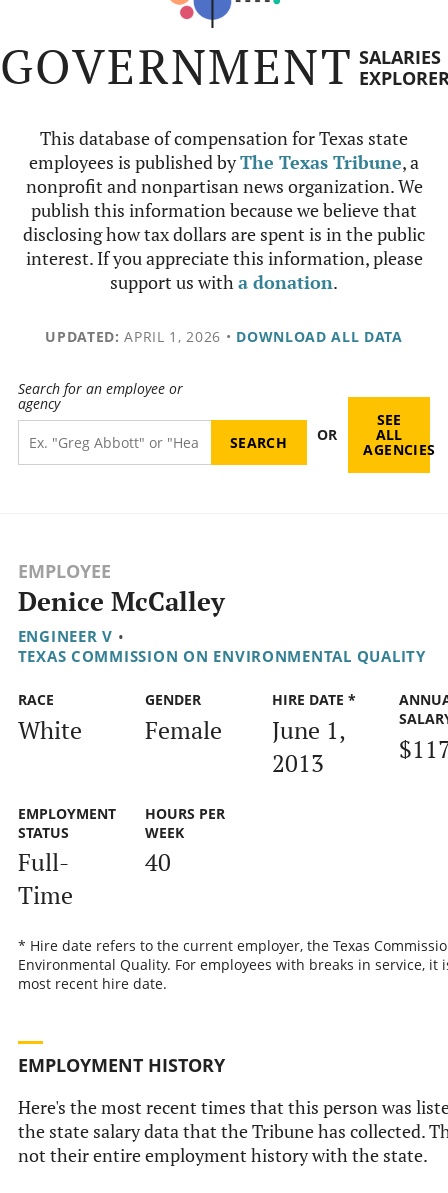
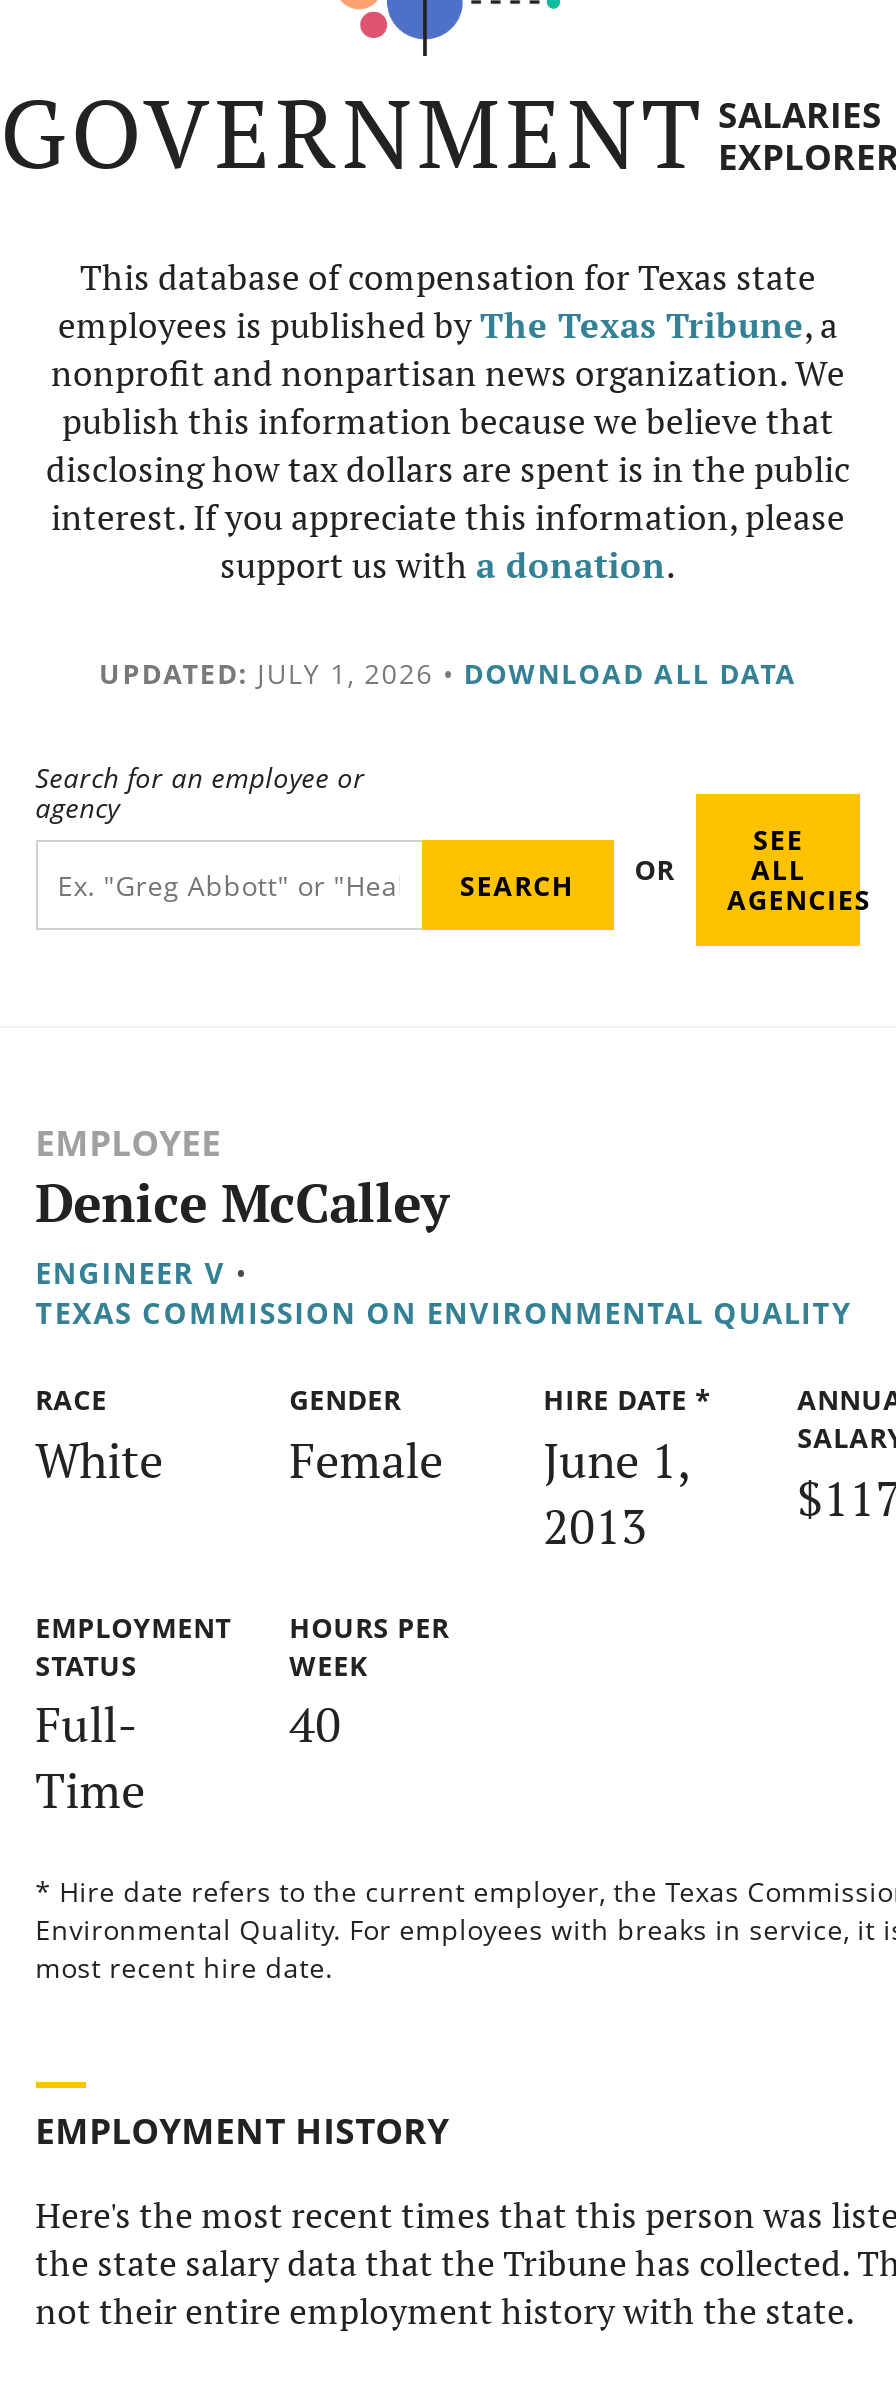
- UPDATED: APRIL 1, 2026 • DOWNLOAD ALL DATA
+ UPDATED: JULY 1, 2026 • DOWNLOAD ALL DATA
